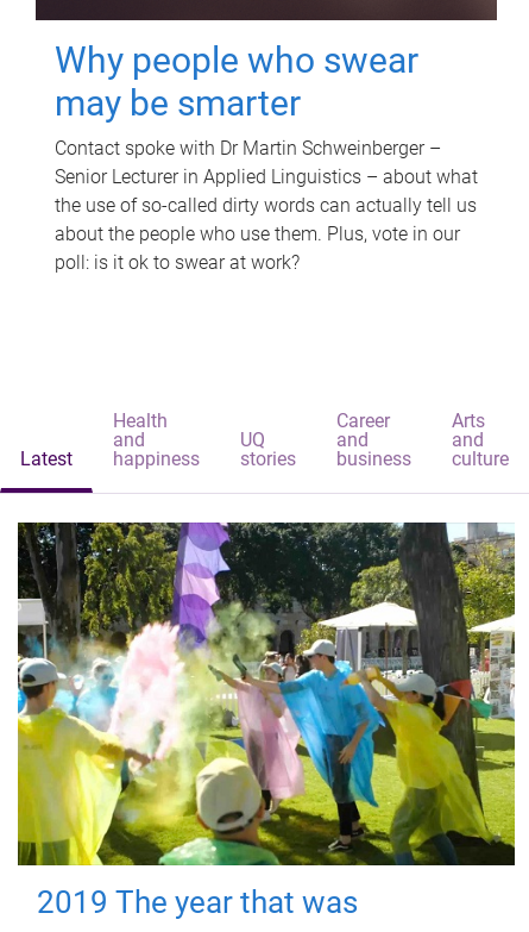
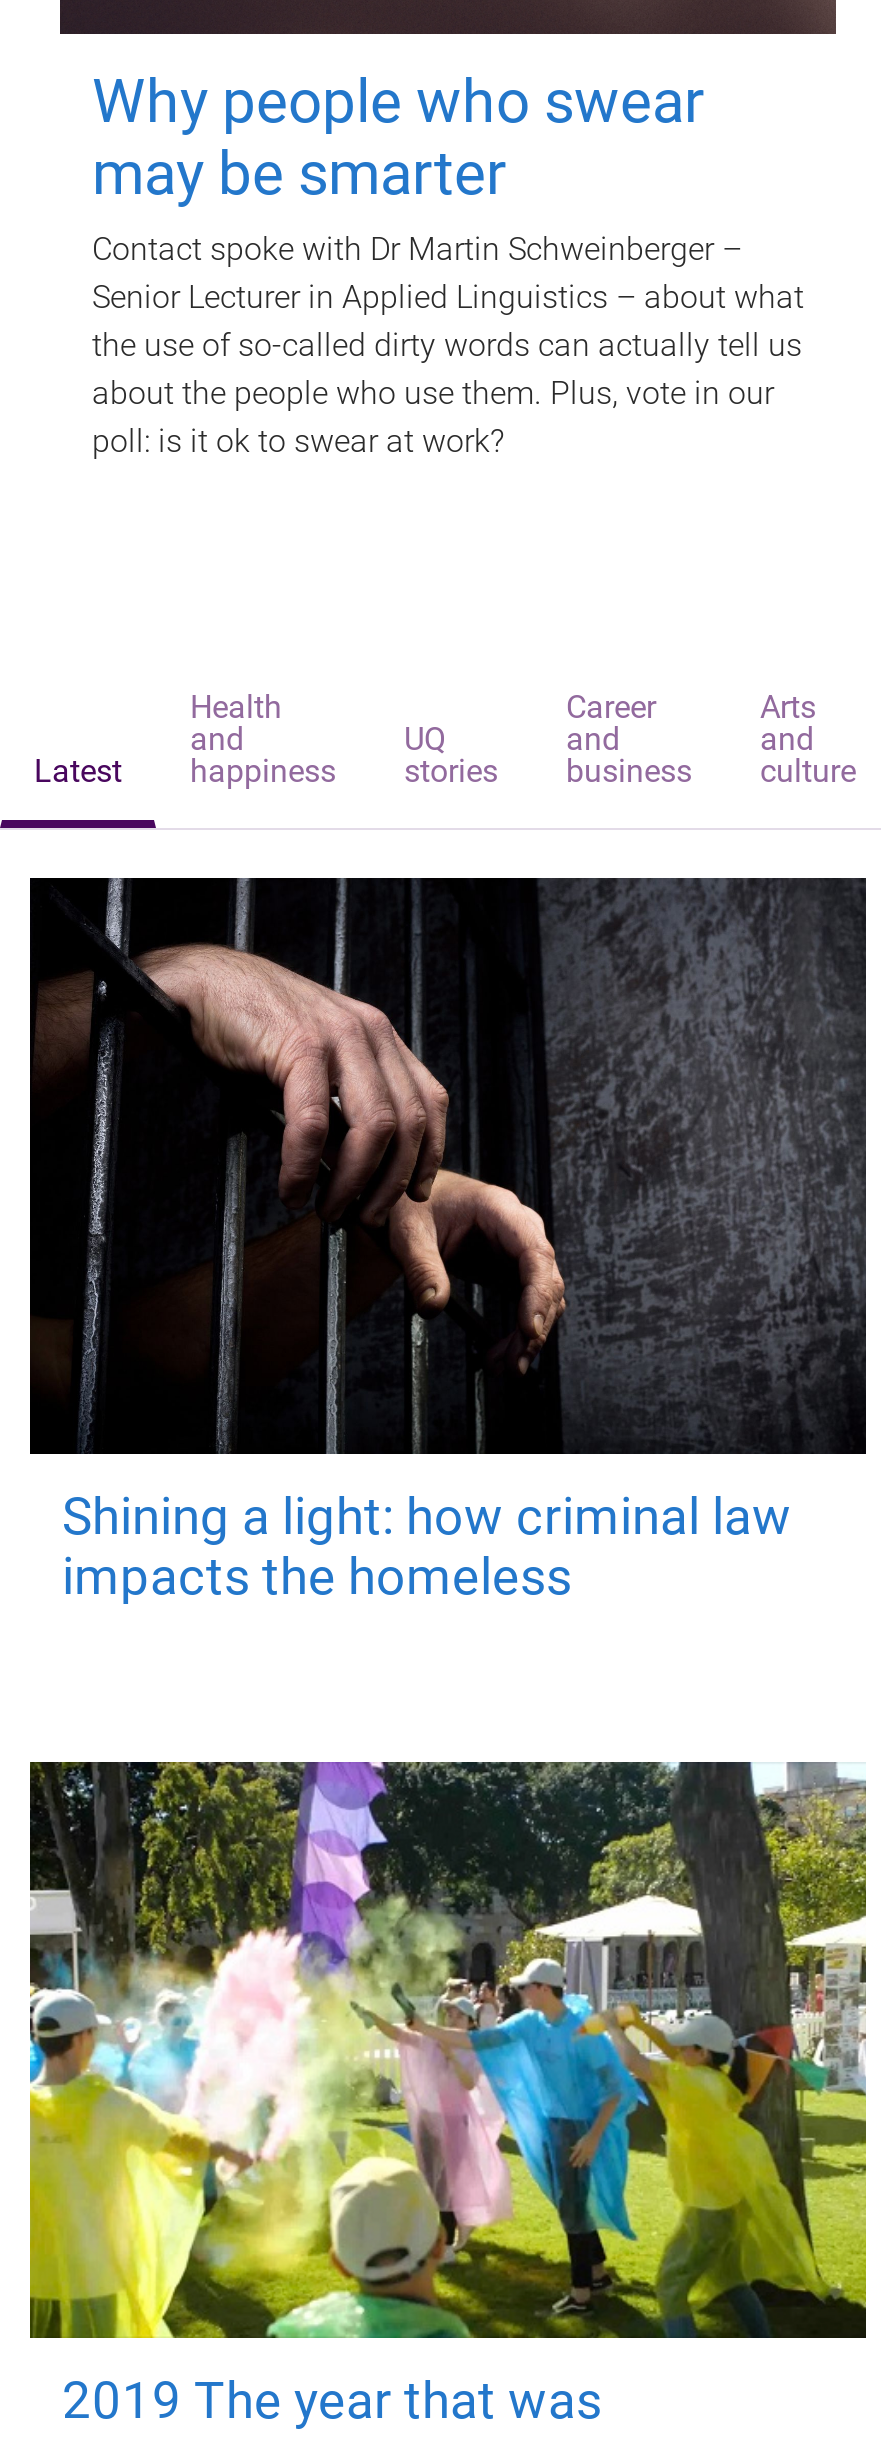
+ [image]
+ Shining a light: how criminal law
+ impacts the homeless
